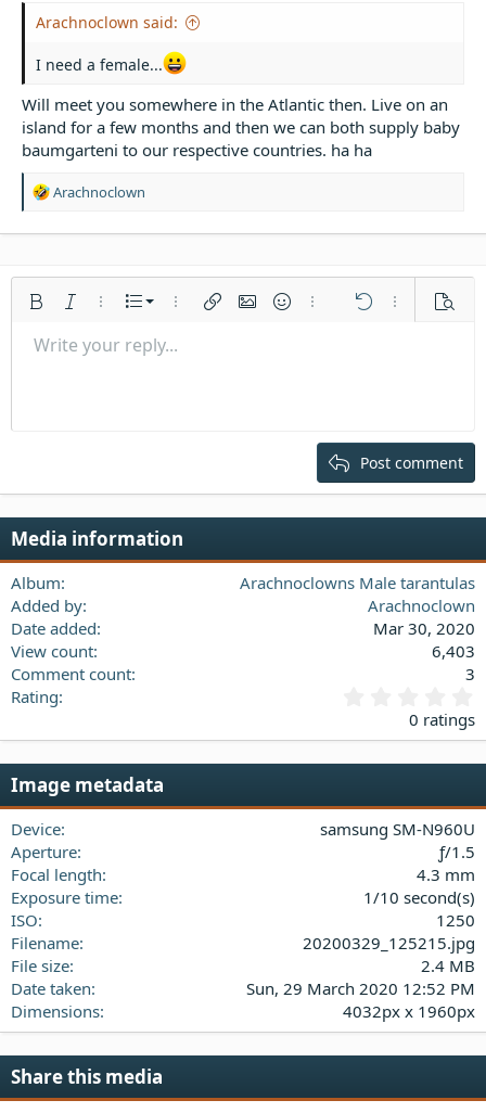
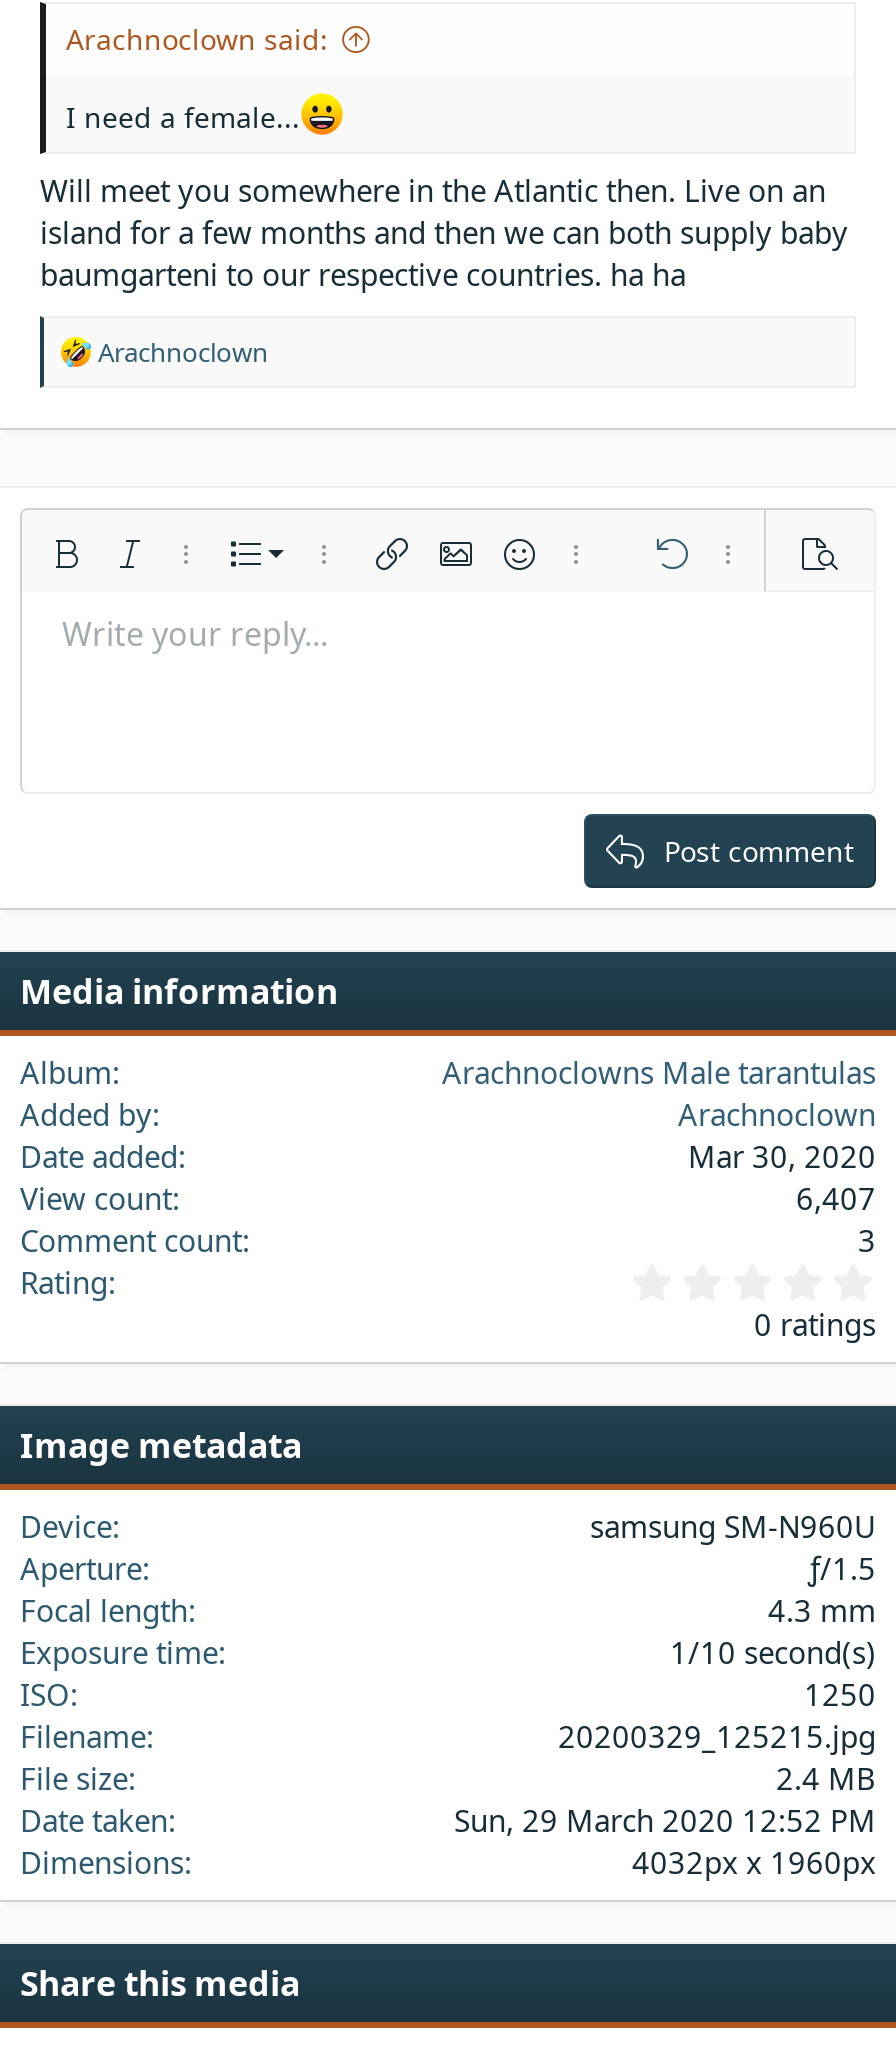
- 6,403
+ 6,407
